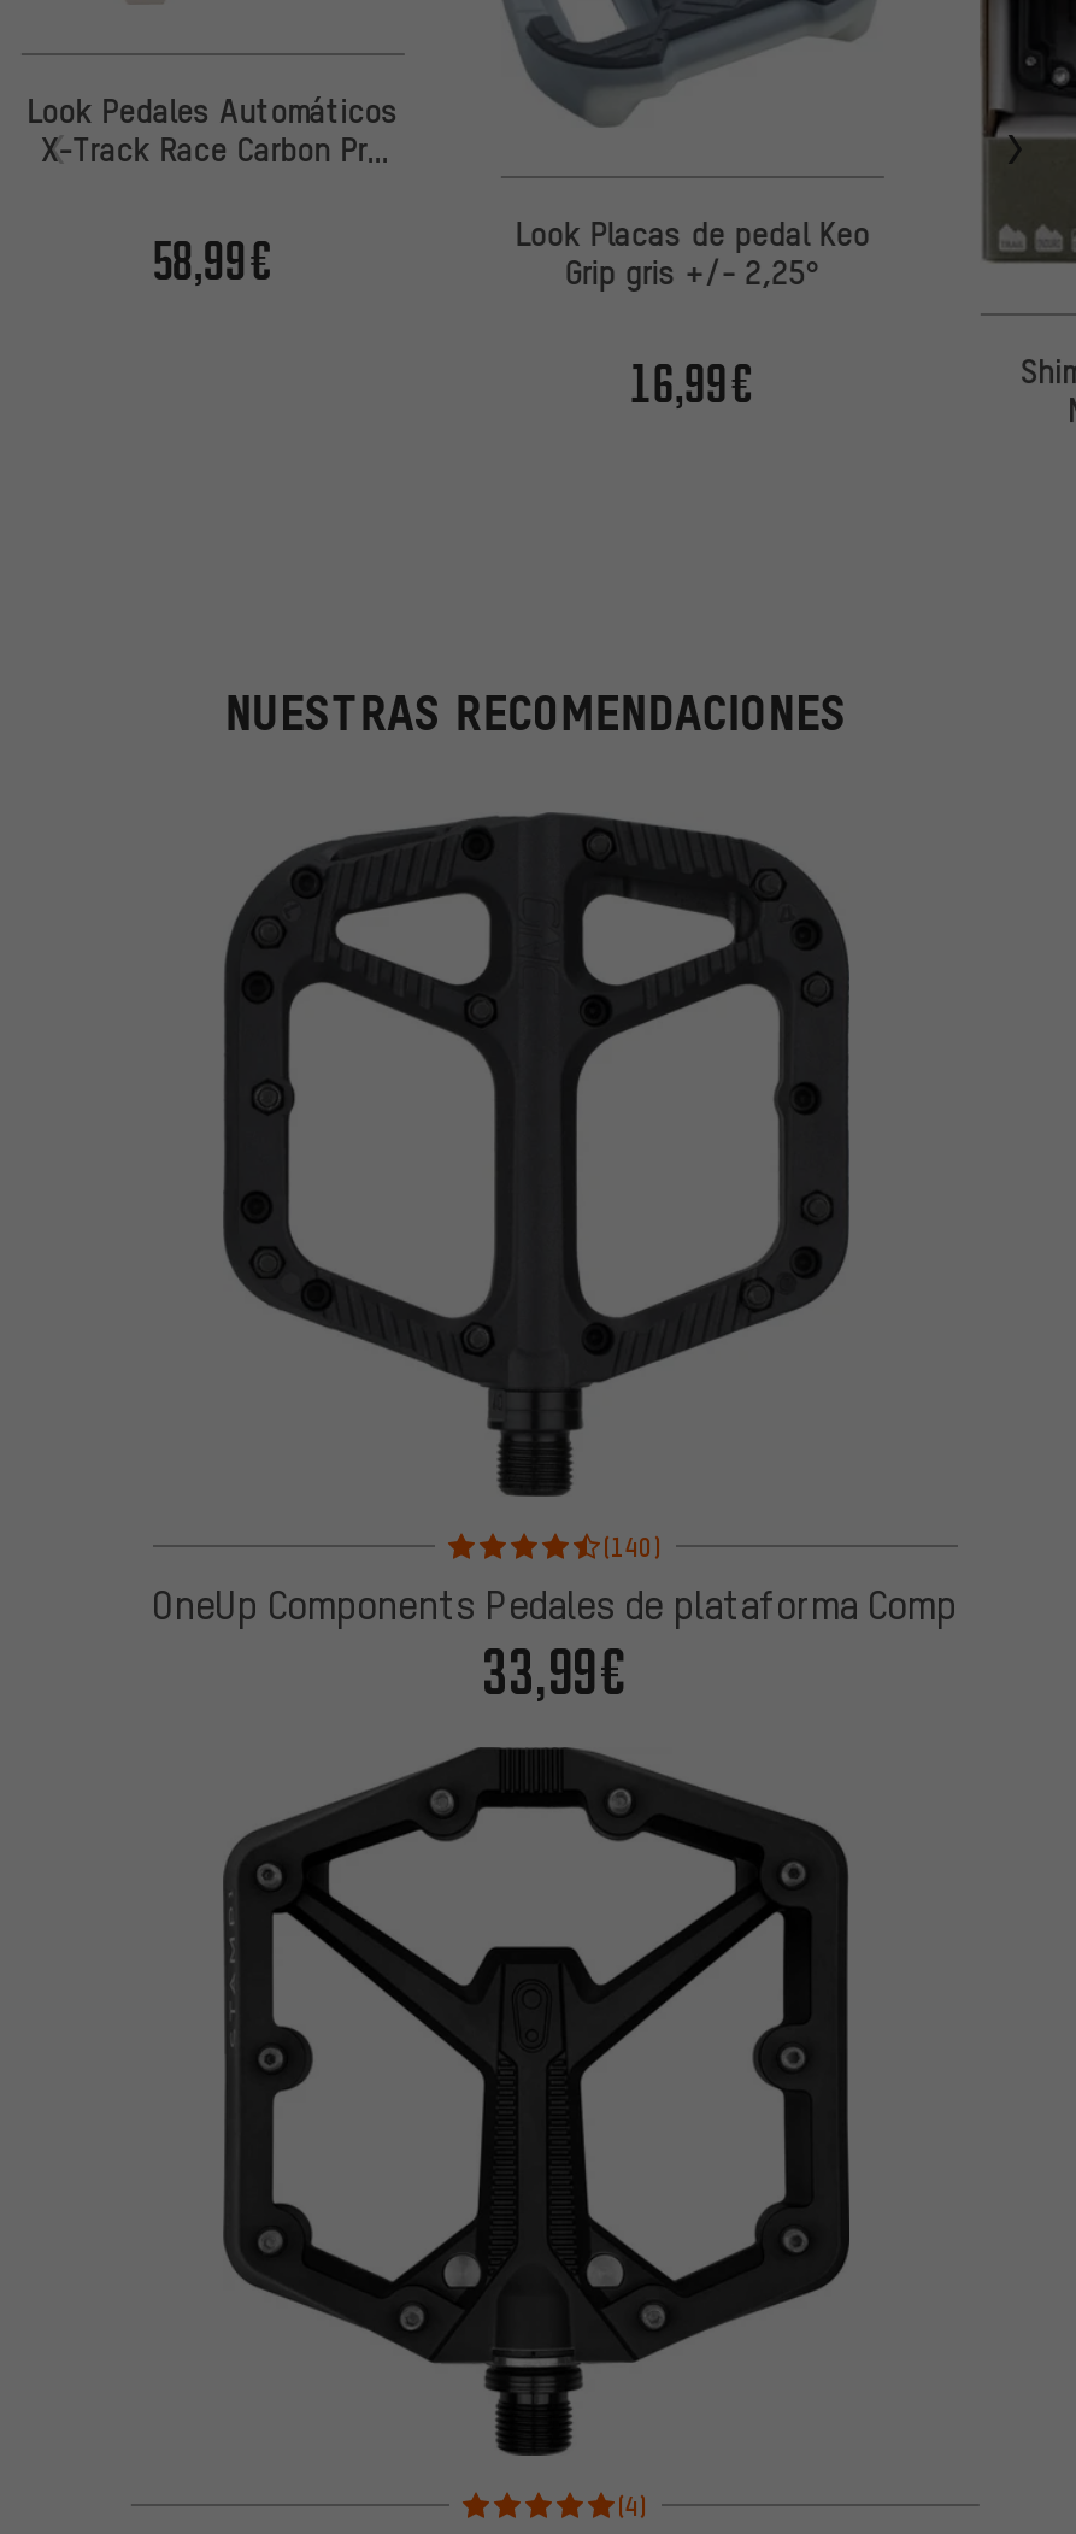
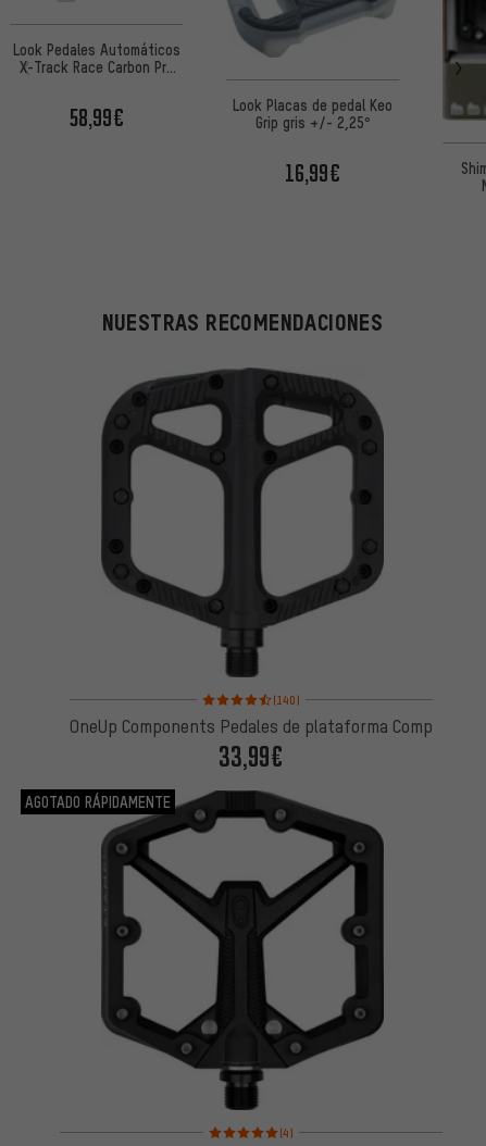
+ AGOTADO RÁPIDAMENTE
